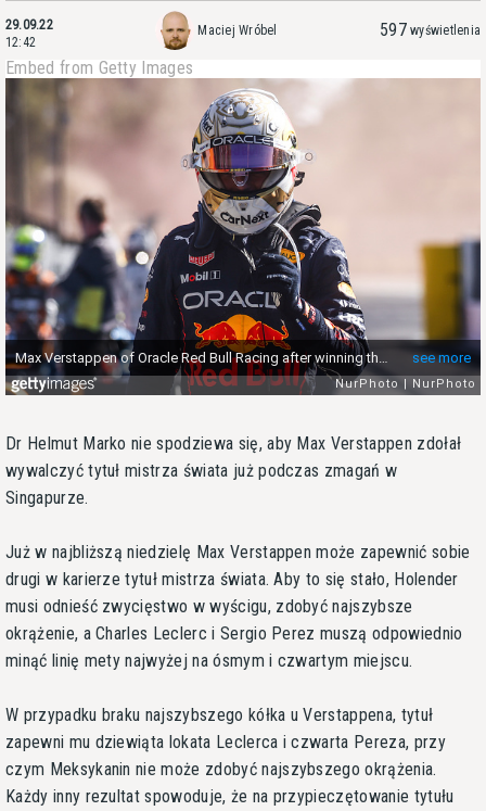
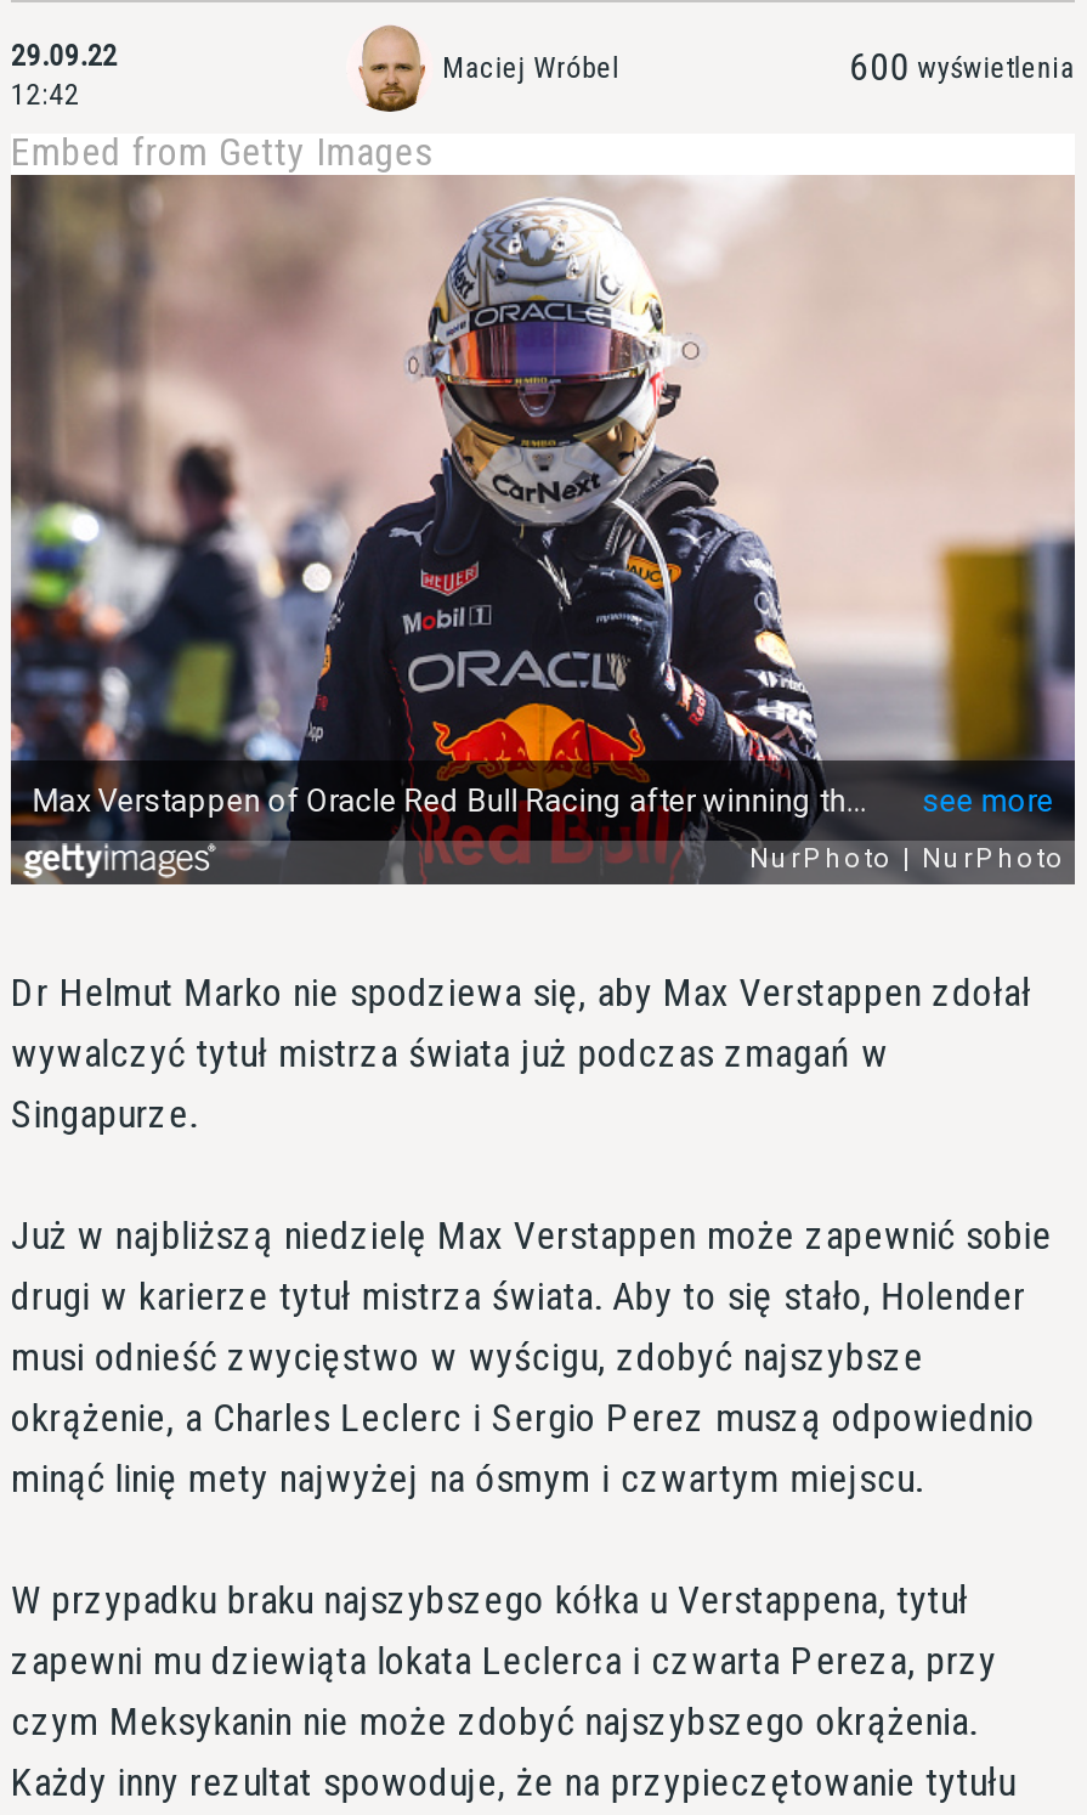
- 597 wyświetlenia
+ 600 wyświetlenia
